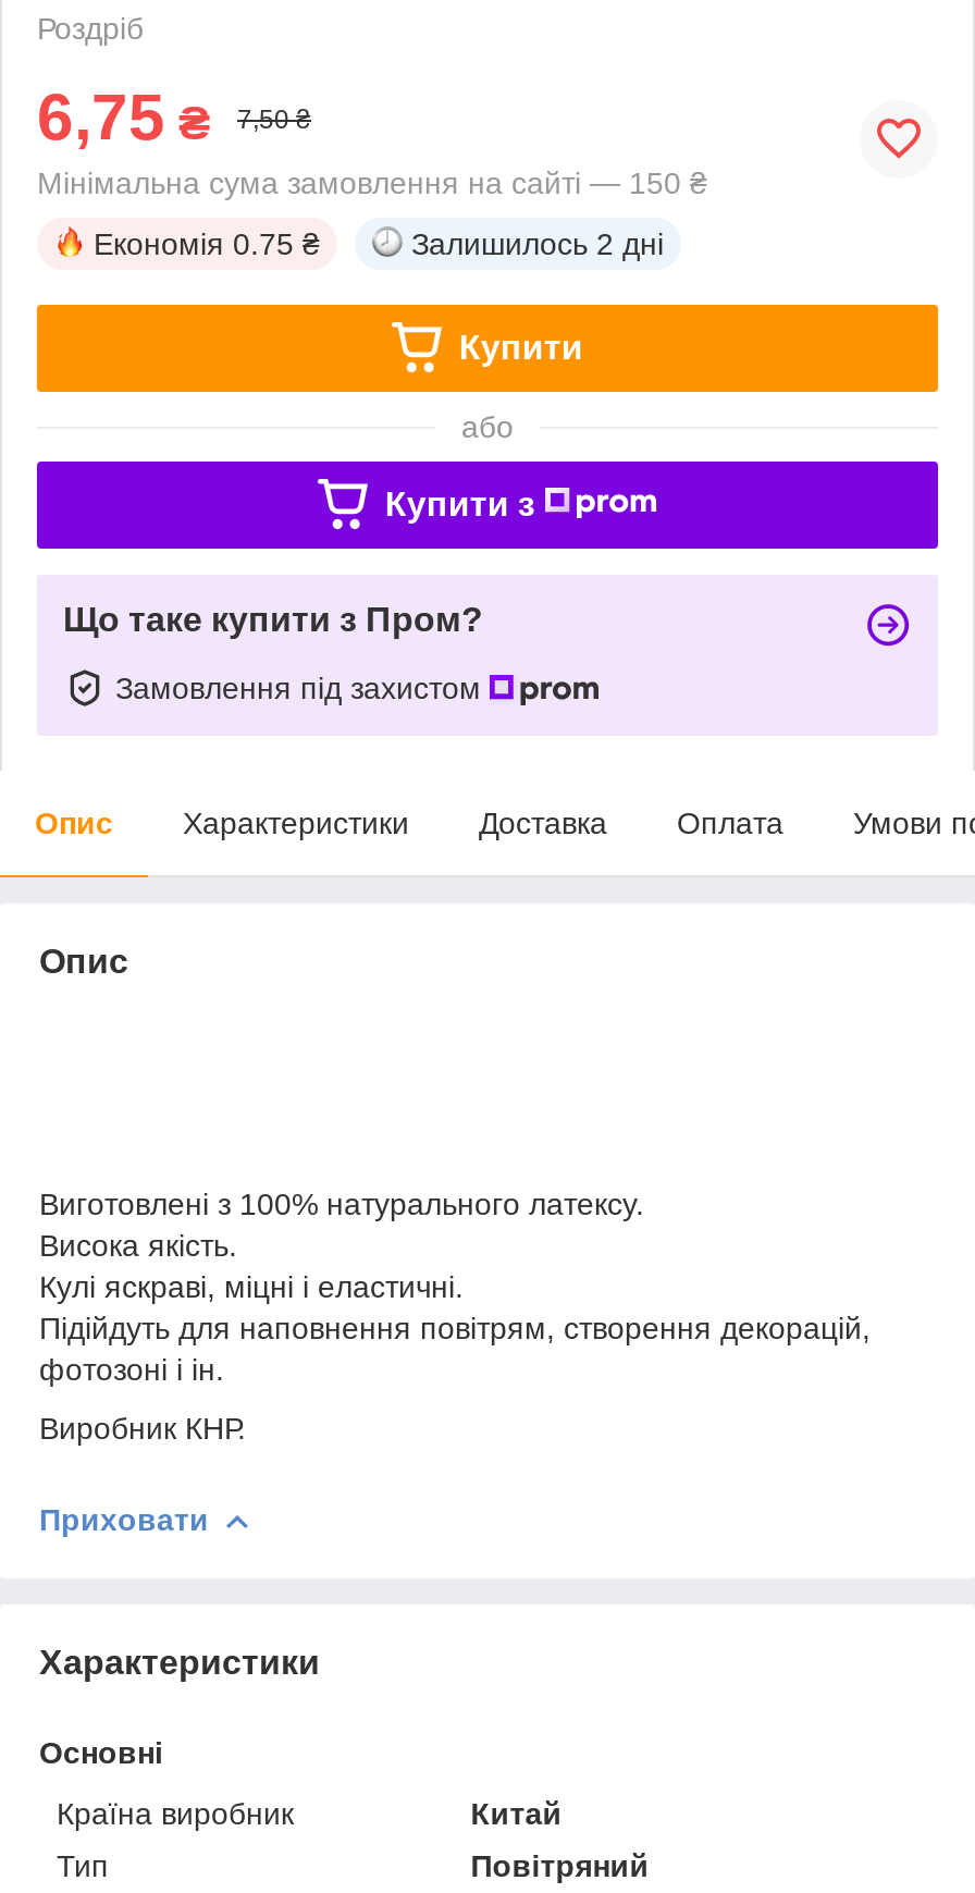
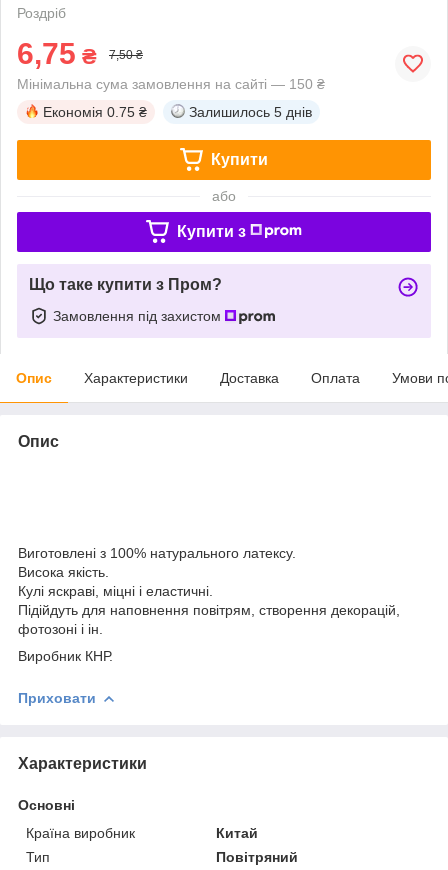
- Залишилось 2 дні
+ Залишилось 5 днів
